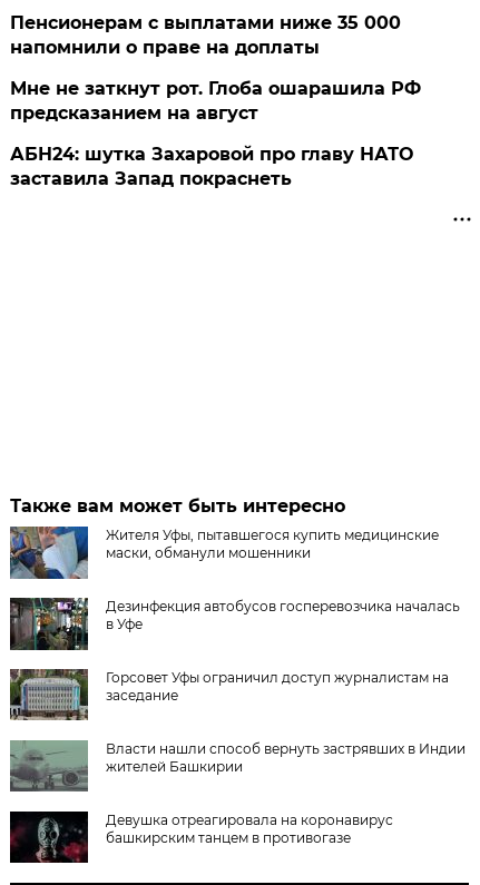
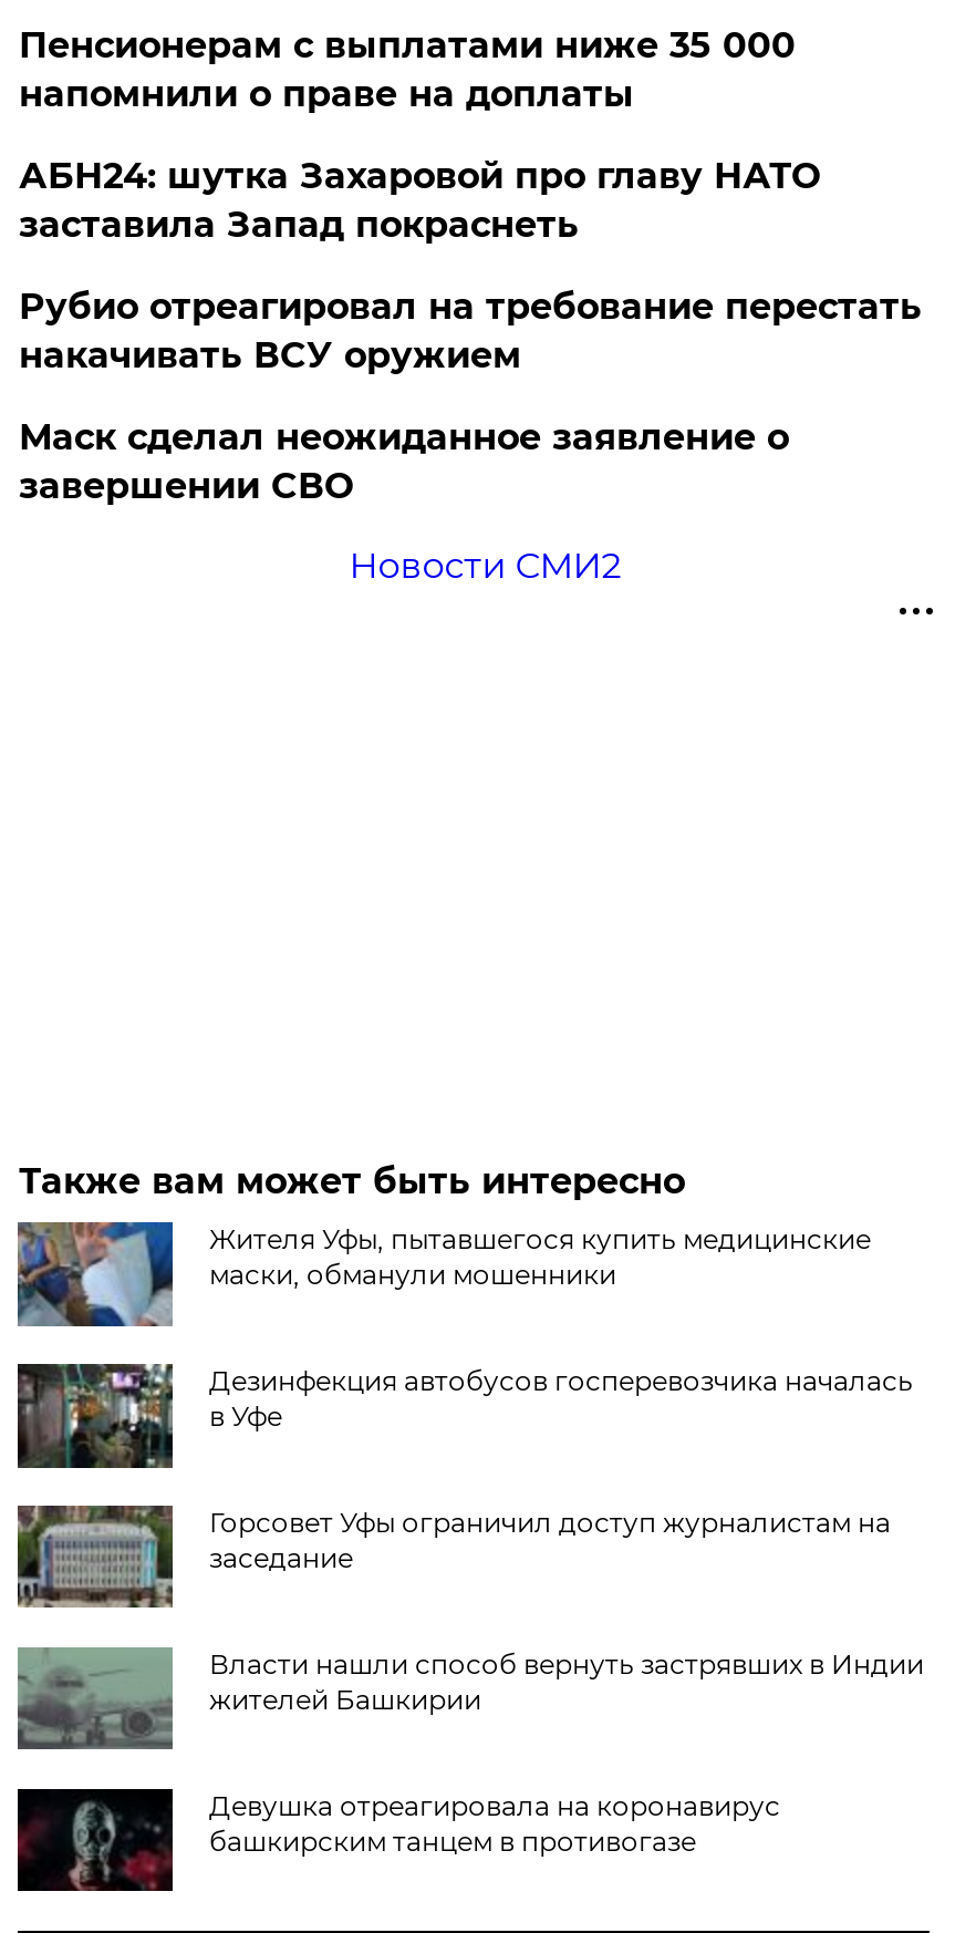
- Мне не заткнут рот. Глоба ошарашила РФ
- предсказанием на август

moved up: АБН24: шутка Захаровой про главу НАТО | заставила Запад покраснеть

+ Рубио отреагировал на требование перестать
+ накачивать ВСУ оружием
+ Маск сделал неожиданное заявление о
+ завершении СВО
+ Новости СМИ2
